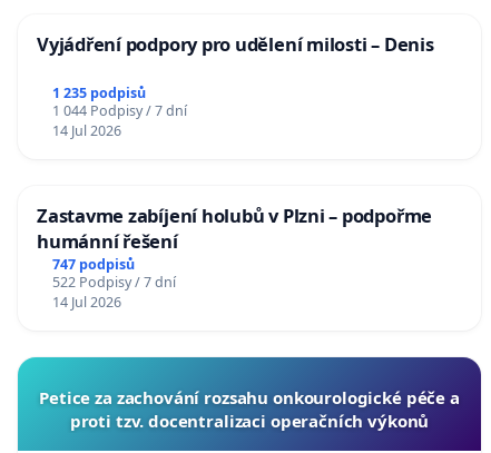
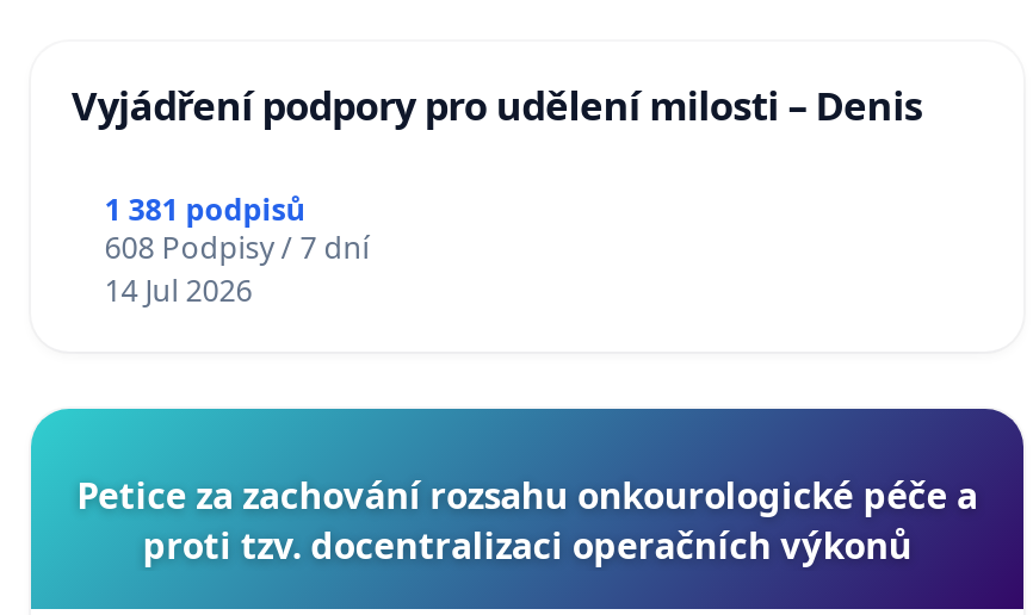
- 1 235 podpisů
- 1 044 Podpisy / 7 dní
- 14 Jul 2026
- Zastavme zabíjení holubů v Plzni – podpořme
- humánní řešení
- 747 podpisů
- 522 Podpisy / 7 dní
+ 1 381 podpisů
+ 608 Podpisy / 7 dní
